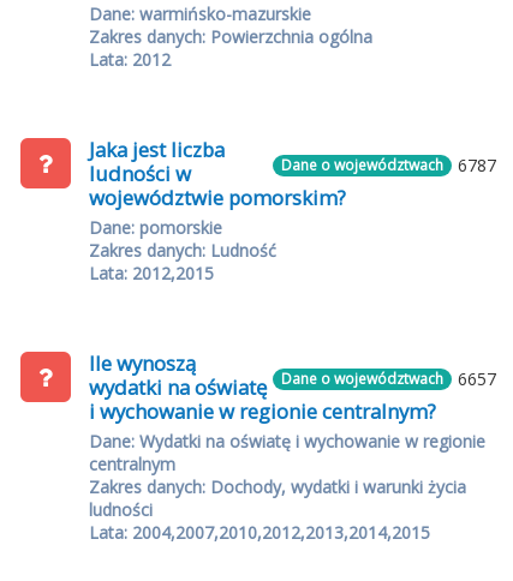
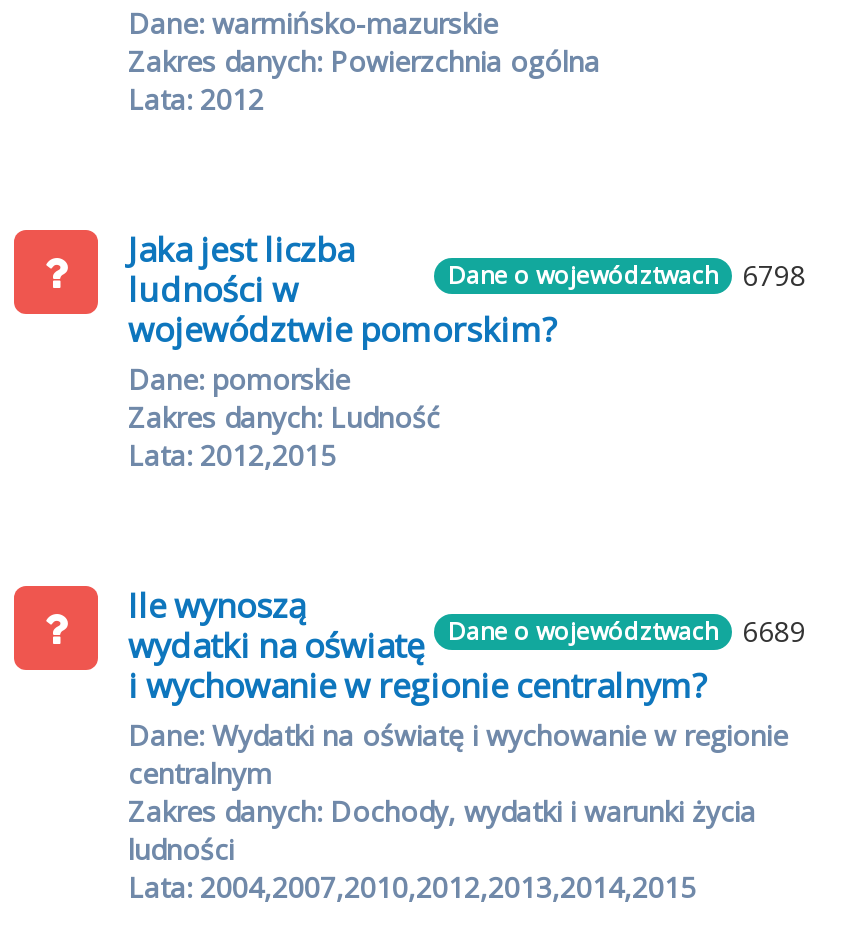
- Dane o województwach 6787
+ Dane o województwach 6798

- wydatki na oświatę Dane o województwach 6657
+ wydatki na oświatę Dane o województwach 6689
